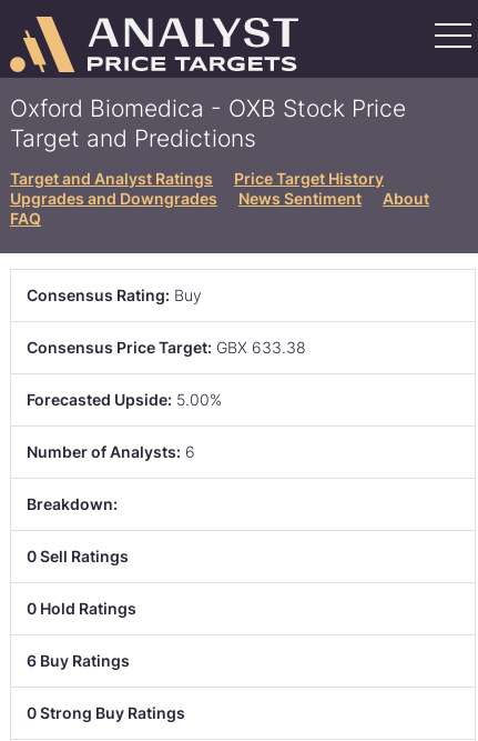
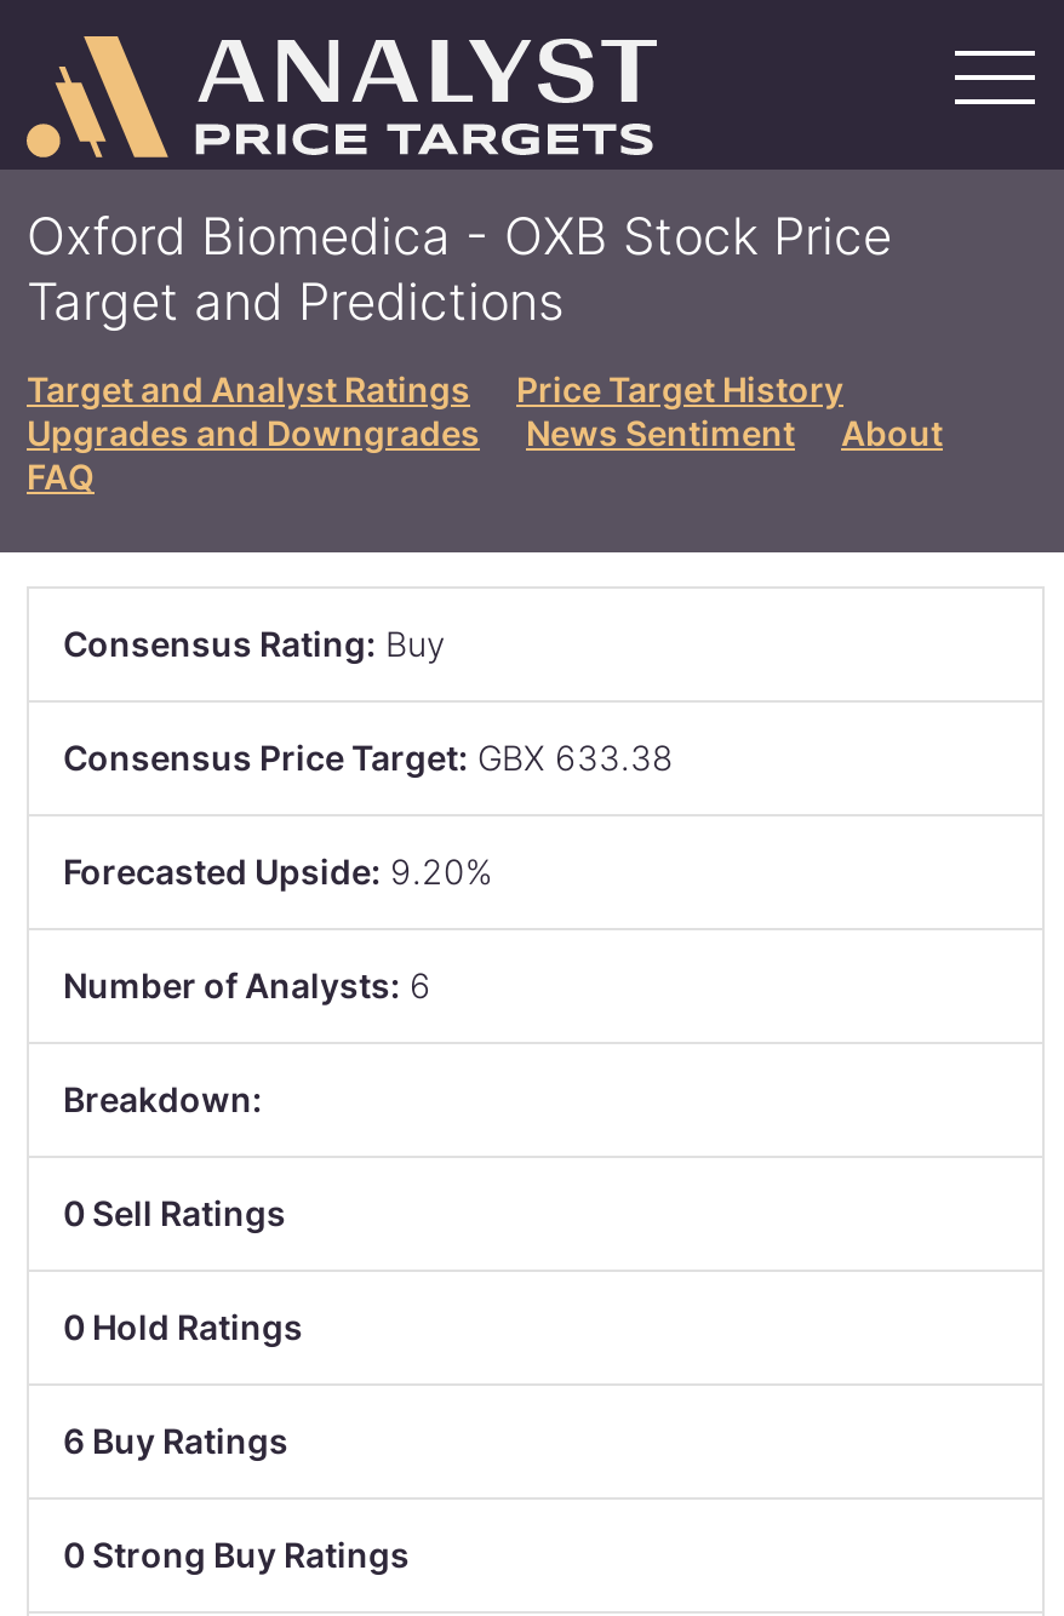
- Forecasted Upside: 5.00%
+ Forecasted Upside: 9.20%
